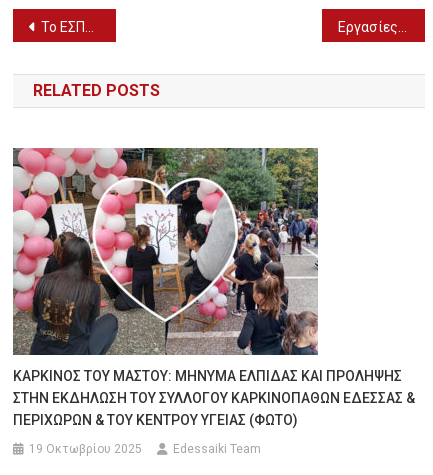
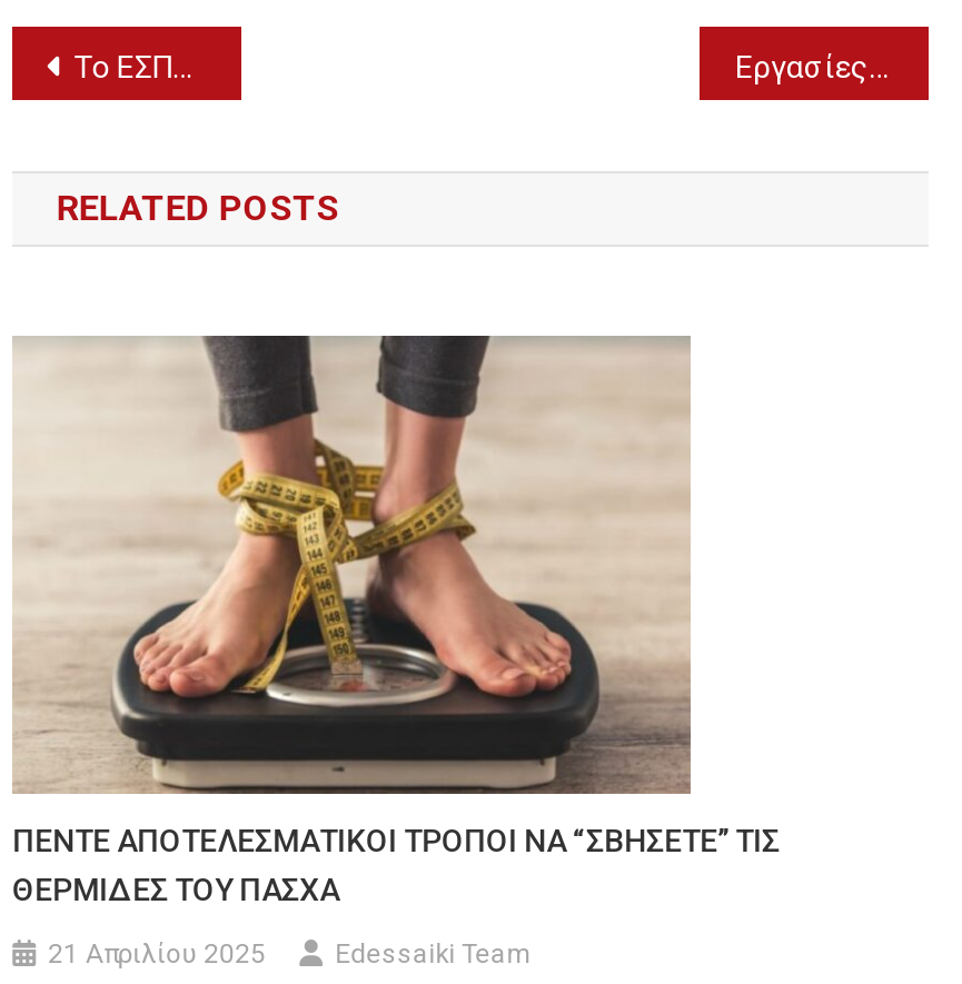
- [image]
- ΚΑΡΚΙΝΟΣ ΤΟΥ ΜΑΣΤΟΥ: ΜΗΝΥΜΑ ΕΛΠΙΔΑΣ ΚΑΙ ΠΡΟΛΗΨΗΣ
- ΣΤΗΝ ΕΚΔΗΛΩΣΗ ΤΟΥ ΣΥΛΛΟΓΟΥ ΚΑΡΚΙΝΟΠΑΘΩΝ ΕΔΕΣΣΑΣ &
- ΠΕΡΙΧΩΡΩΝ & ΤΟΥ ΚΕΝΤΡΟΥ ΥΓΕΙΑΣ (ΦΩΤΟ)
+ [image]
+ ΠΕΝΤΕ ΑΠΟΤΕΛΕΣΜΑΤΙΚΟΙ ΤΡΟΠΟΙ ΝΑ “ΣΒΗΣΕΤΕ” ΤΙΣ
+ ΘΕΡΜΙΔΕΣ ΤΟΥ ΠΑΣΧΑ

- 19 Οκτωβρίου 2025
+ 21 Απριλίου 2025
